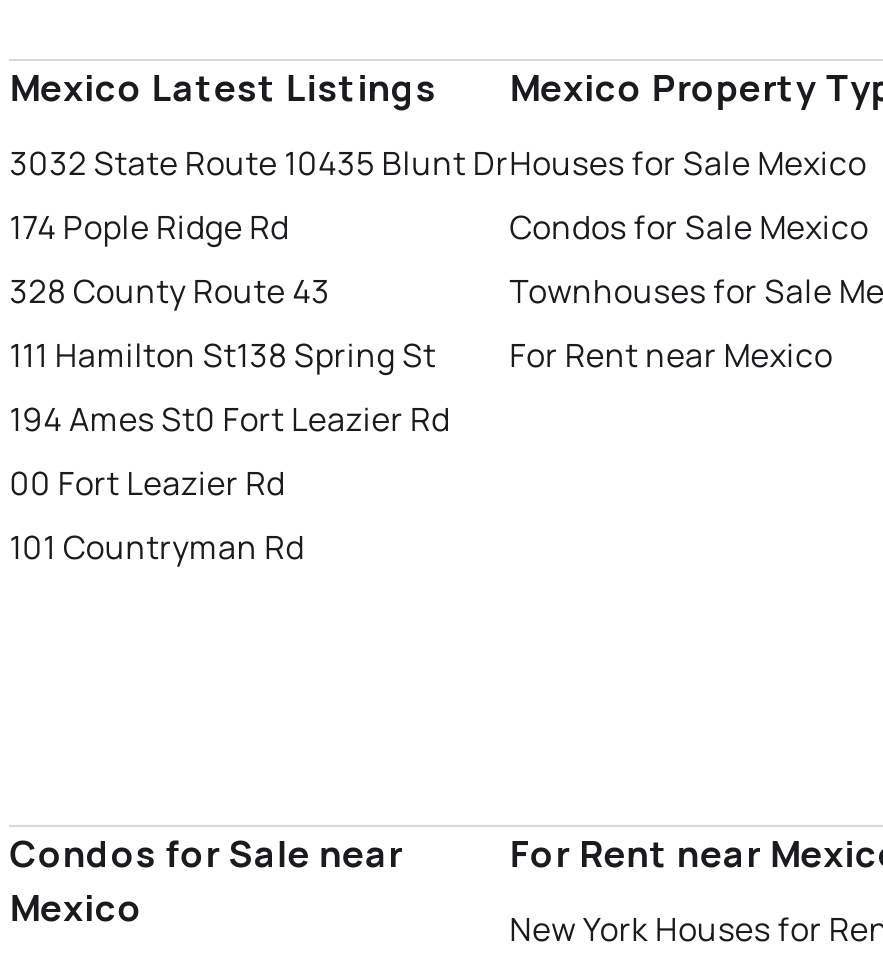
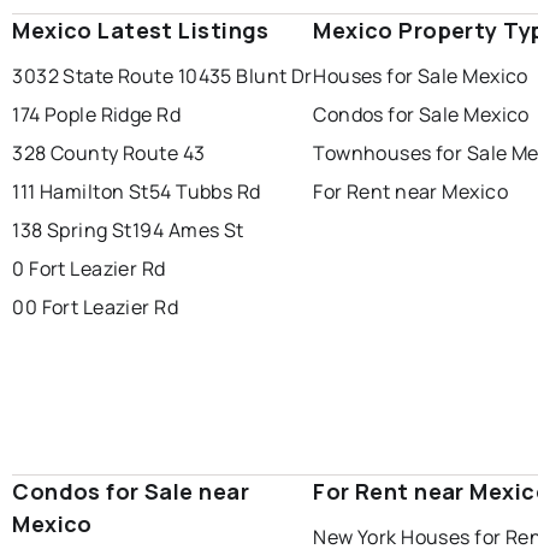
- 111 Hamilton St138 Spring St
- 194 Ames St0 Fort Leazier Rd
+ 111 Hamilton St54 Tubbs Rd
+ 138 Spring St194 Ames St
+ 0 Fort Leazier Rd

moved down: 00 Fort Leazier Rd

- 101 Countryman Rd
